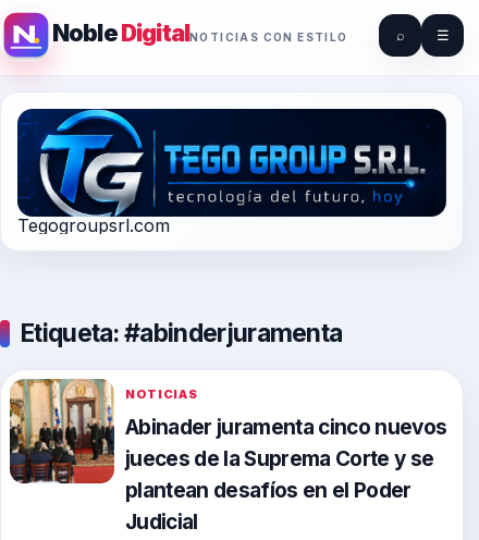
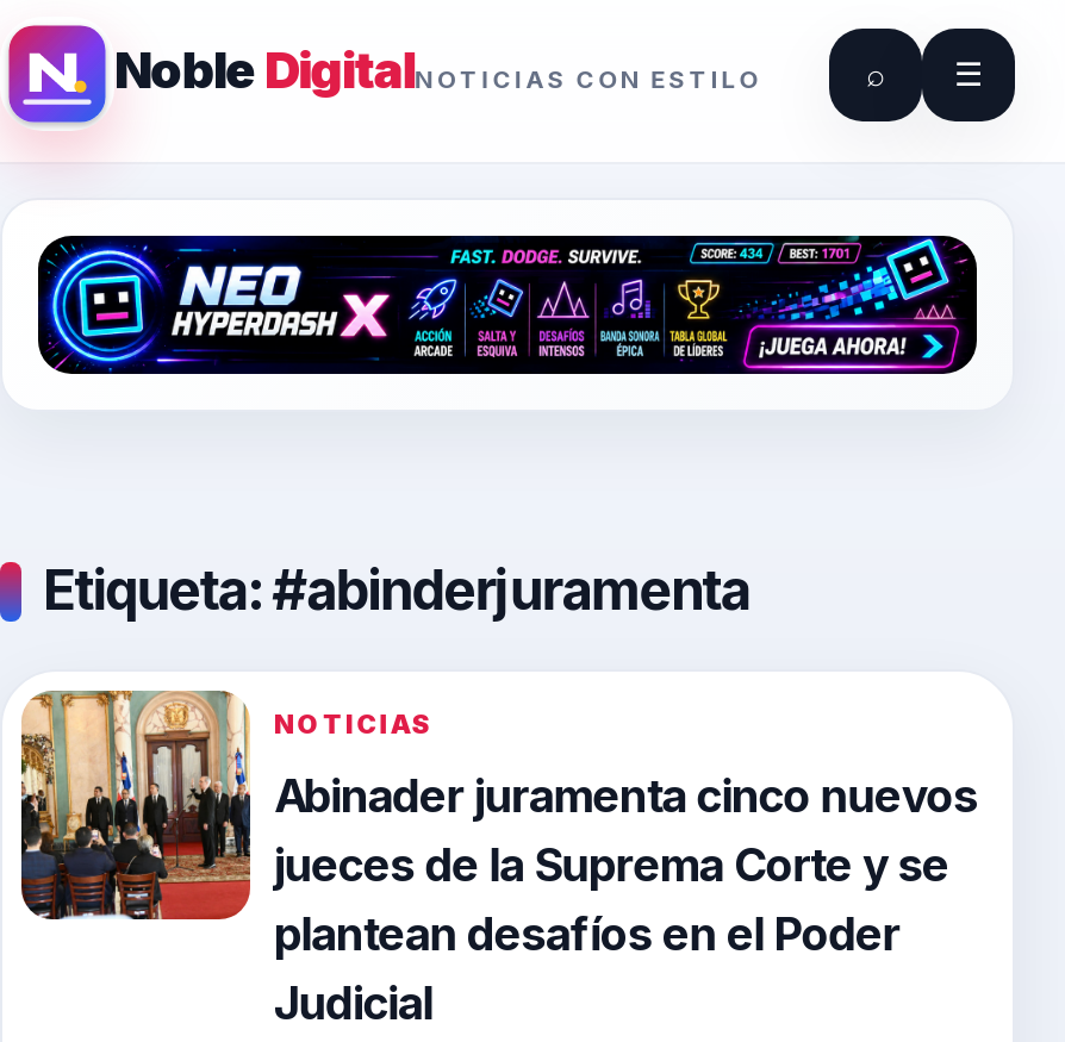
- [image]
+ [image]

- Tegogroupsrl.com
